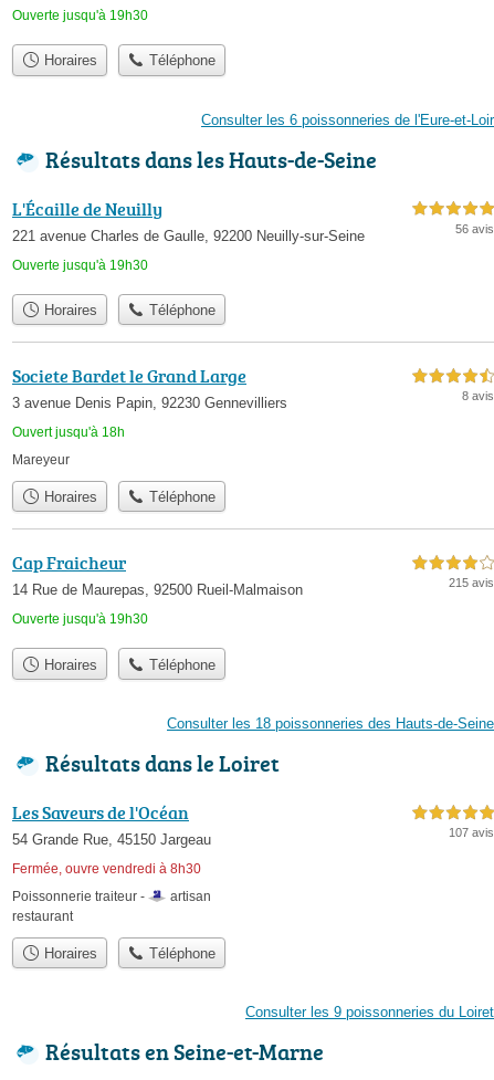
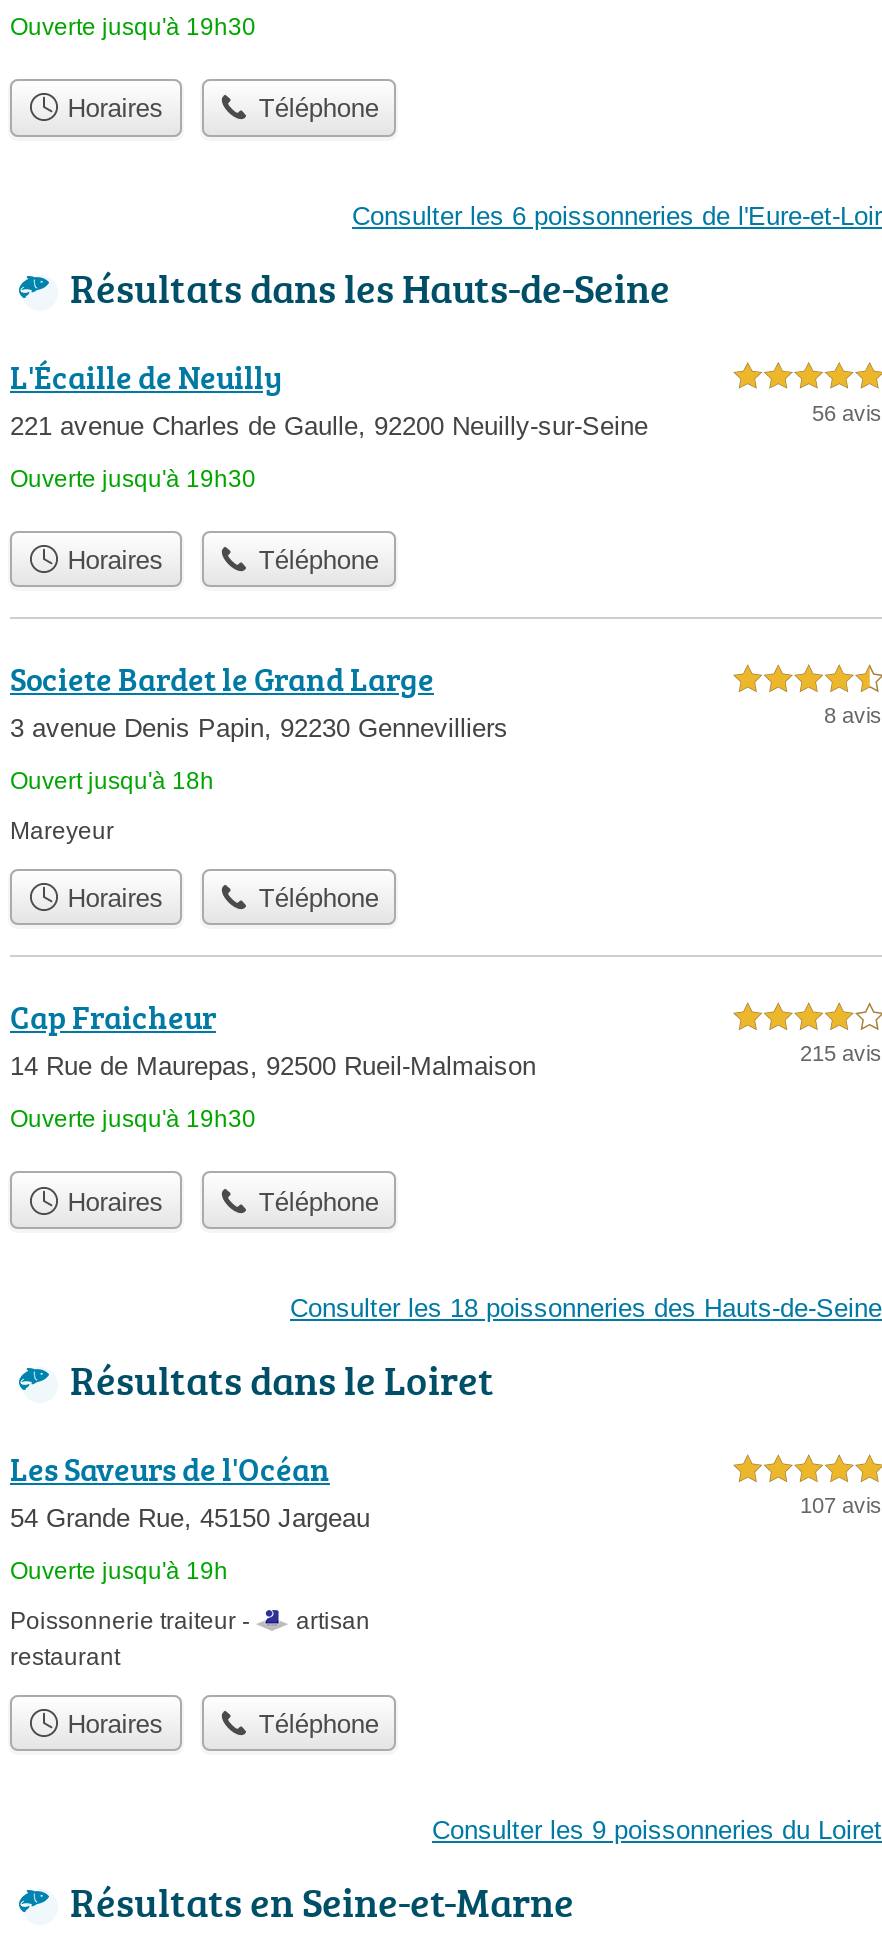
- Fermée, ouvre vendredi à 8h30
+ Ouverte jusqu'à 19h
